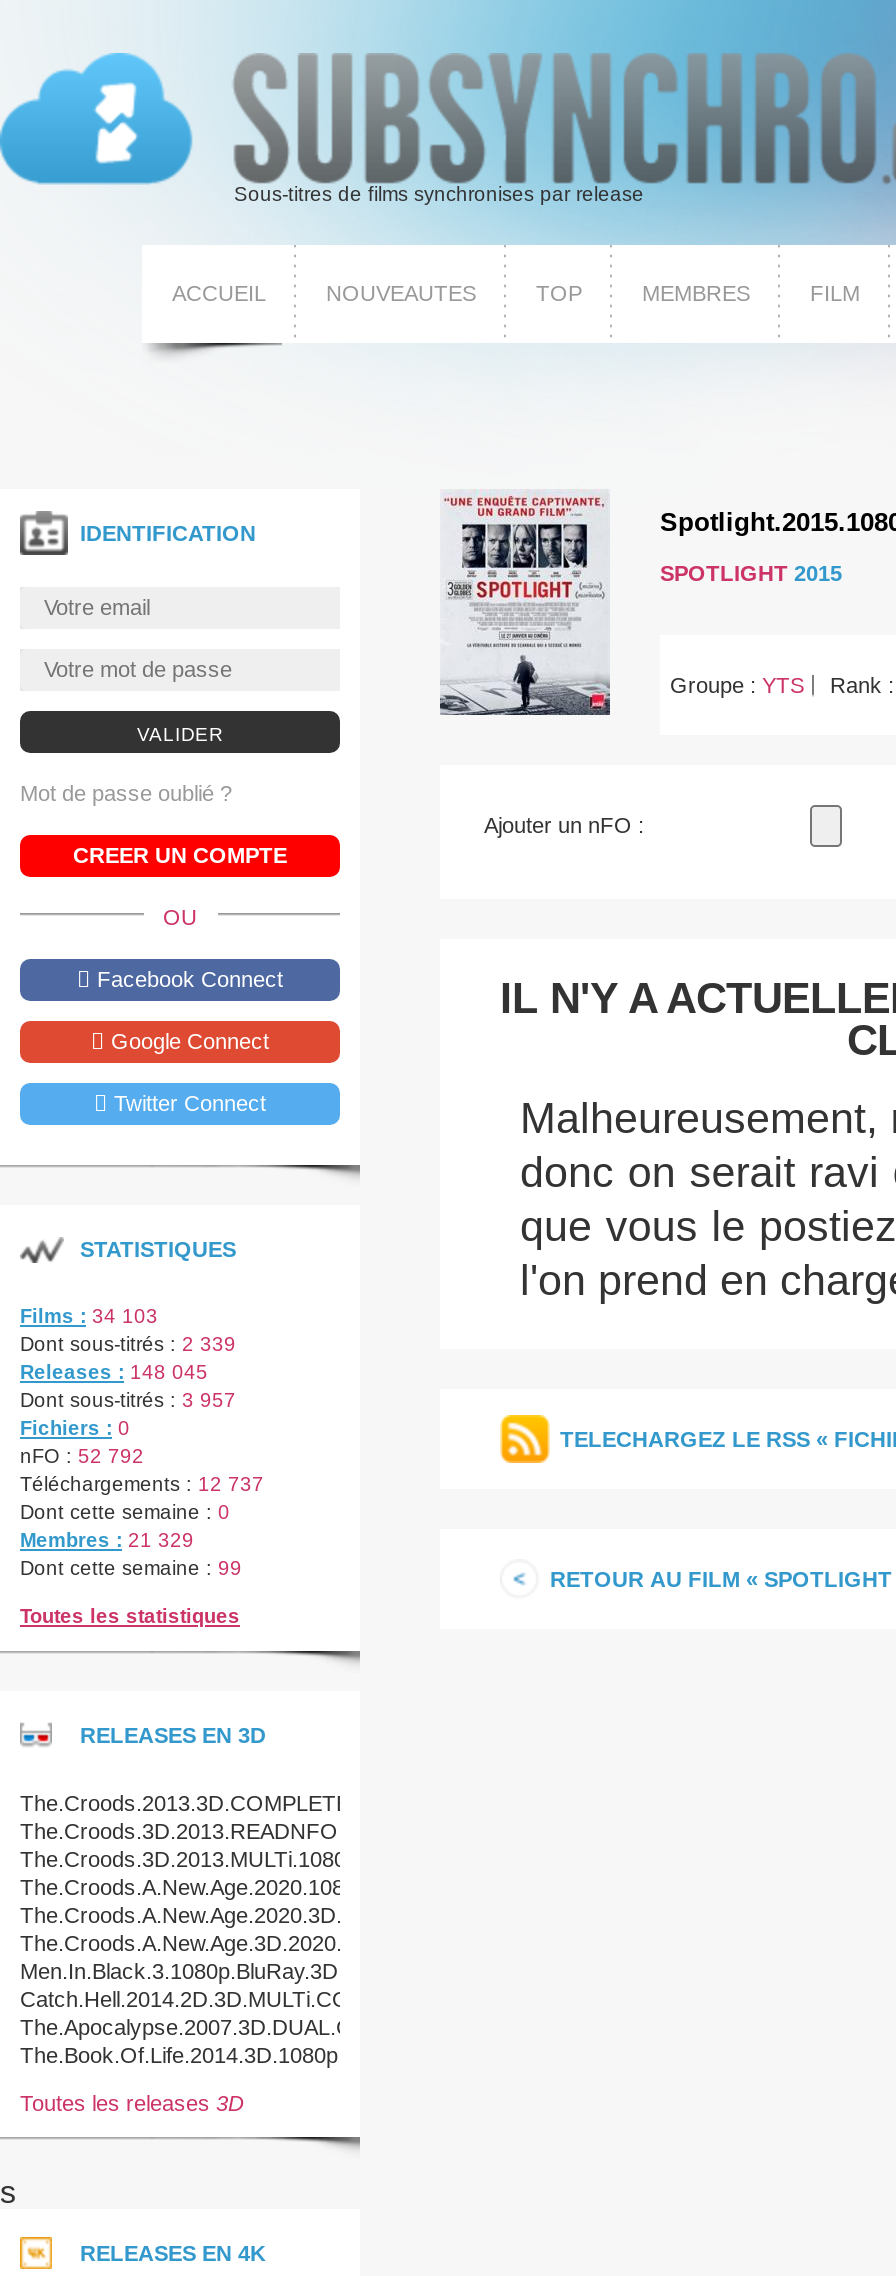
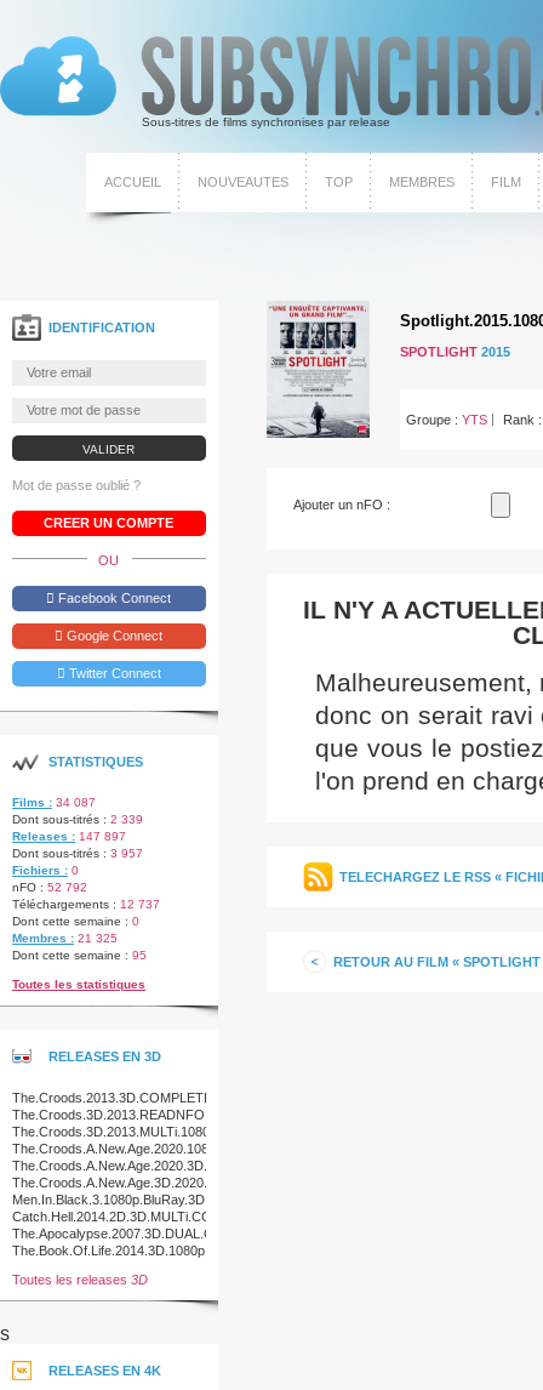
- Films : 34 103
+ Films : 34 087

- Releases : 148 045
+ Releases : 147 897

- Membres : 21 329
+ Membres : 21 325

- Dont cette semaine : 99
+ Dont cette semaine : 95
